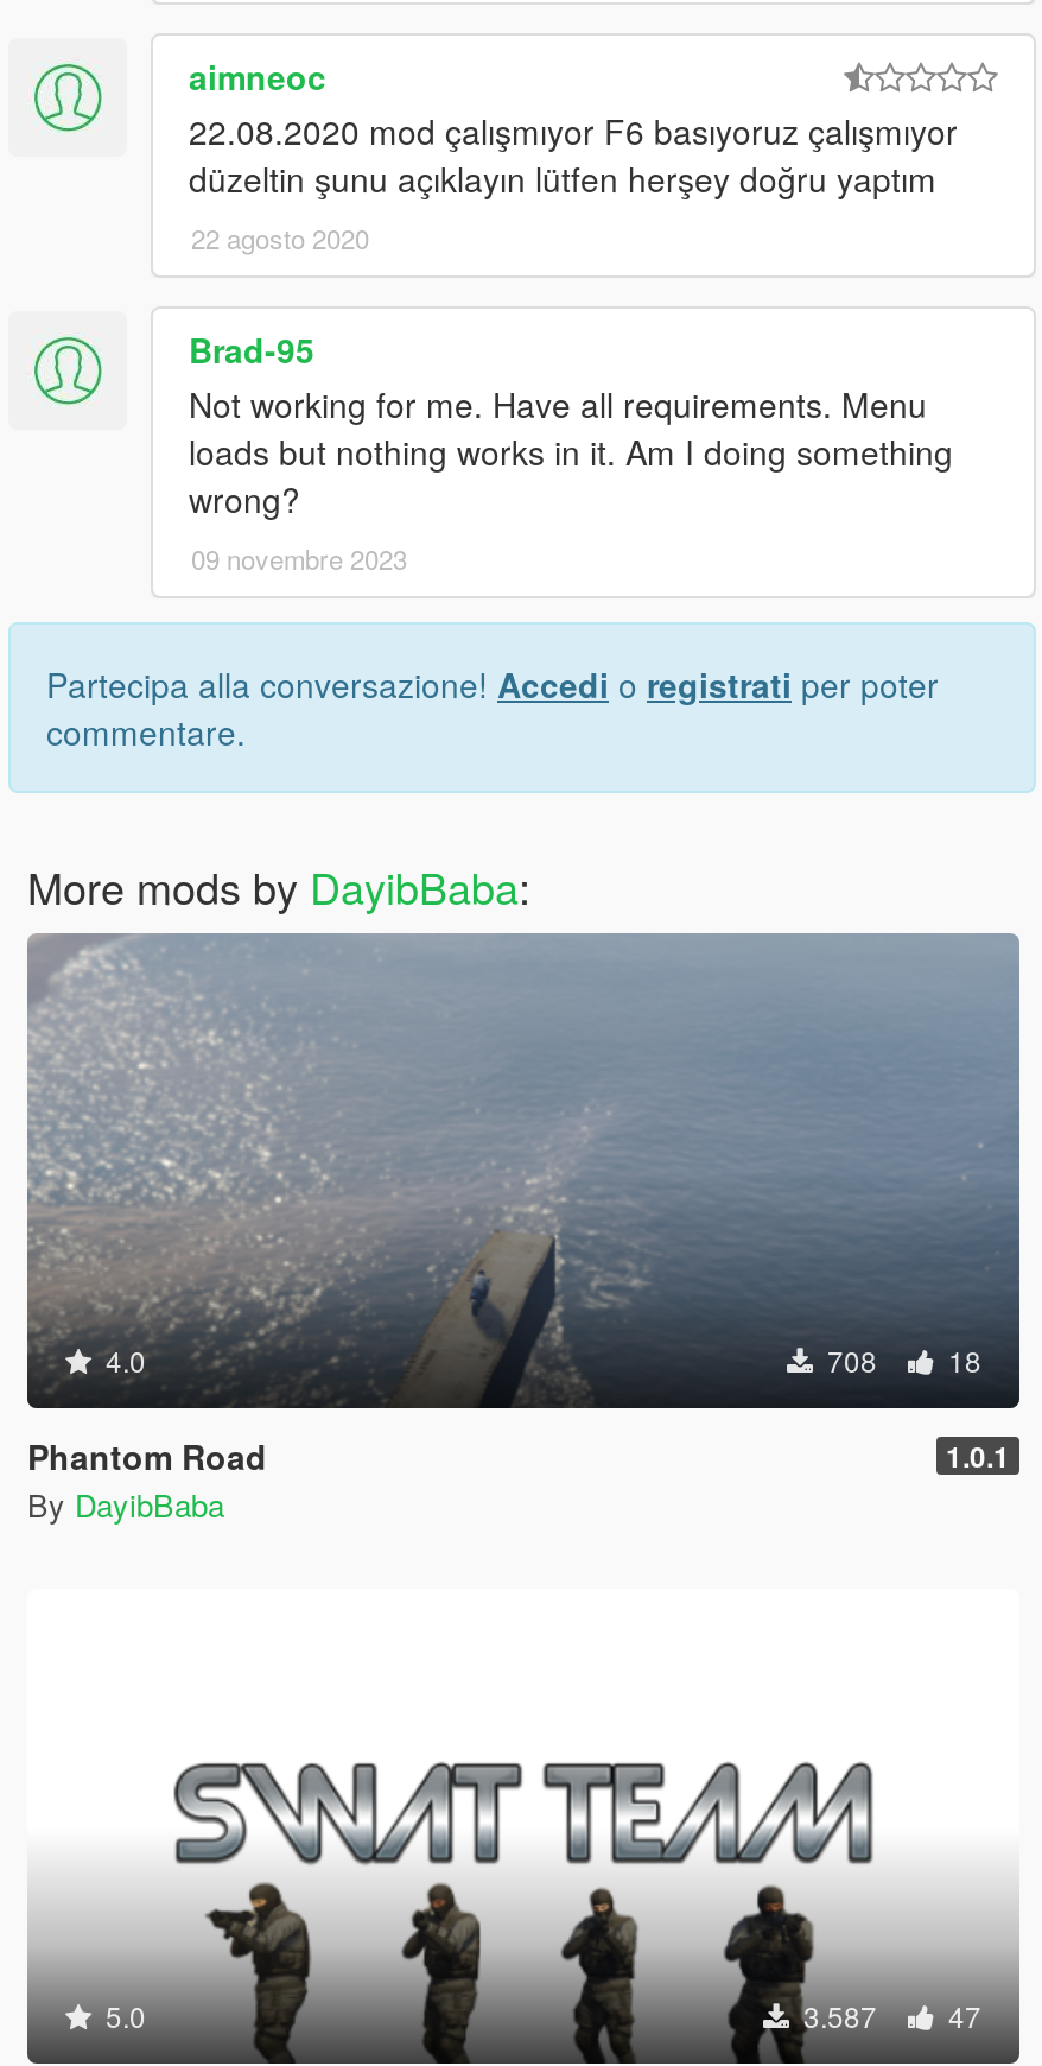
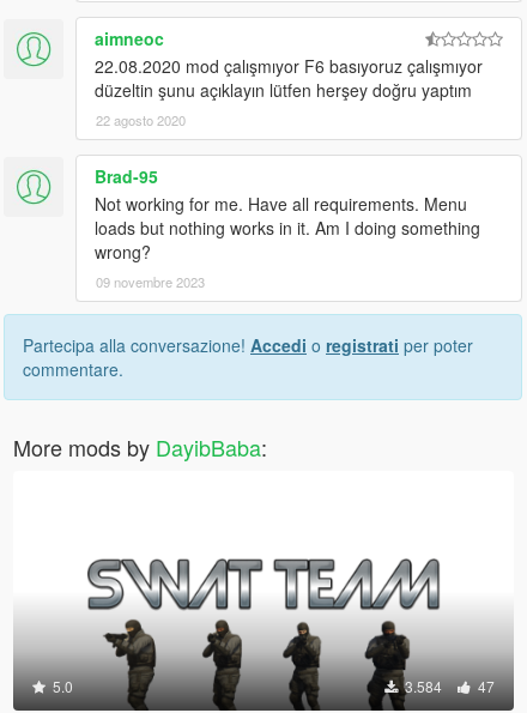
- [image]
- 4.0
- 708
- 18
- Phantom Road
- 1.0.1
- By DayibBaba

- 3.587 47
+ 3.584 47
